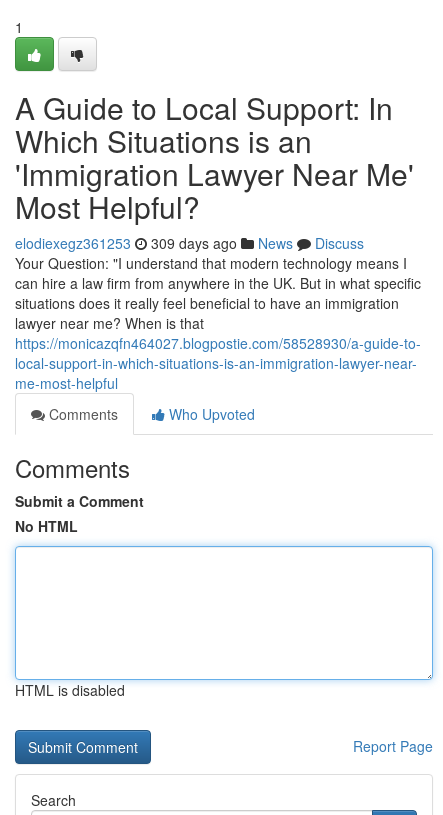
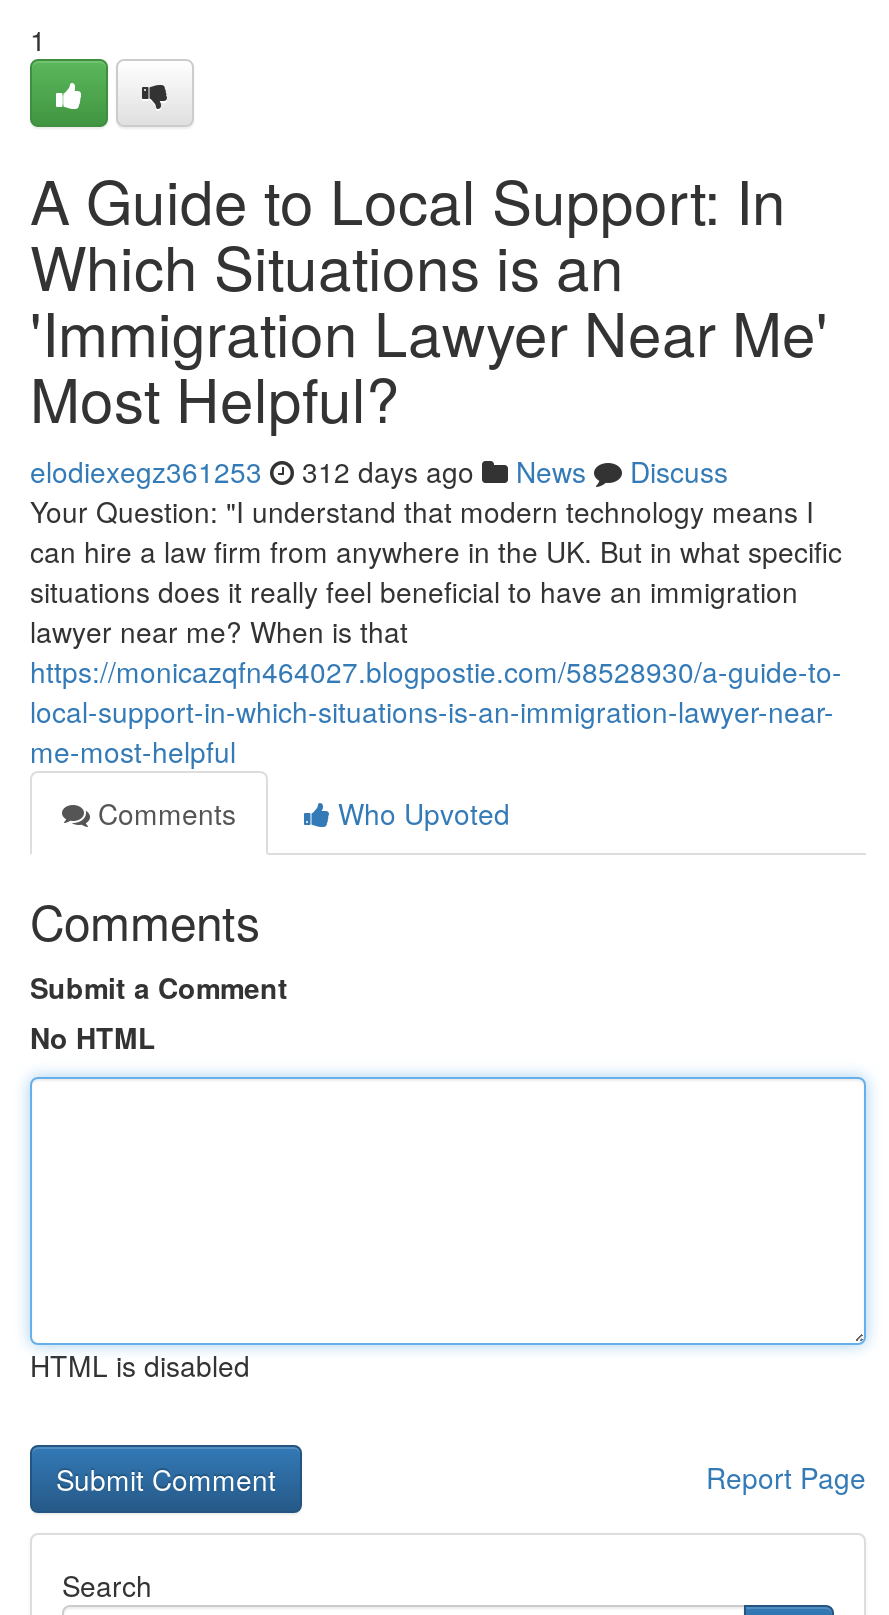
- elodiexegz361253 309 days ago News Discuss
+ elodiexegz361253 312 days ago News Discuss
